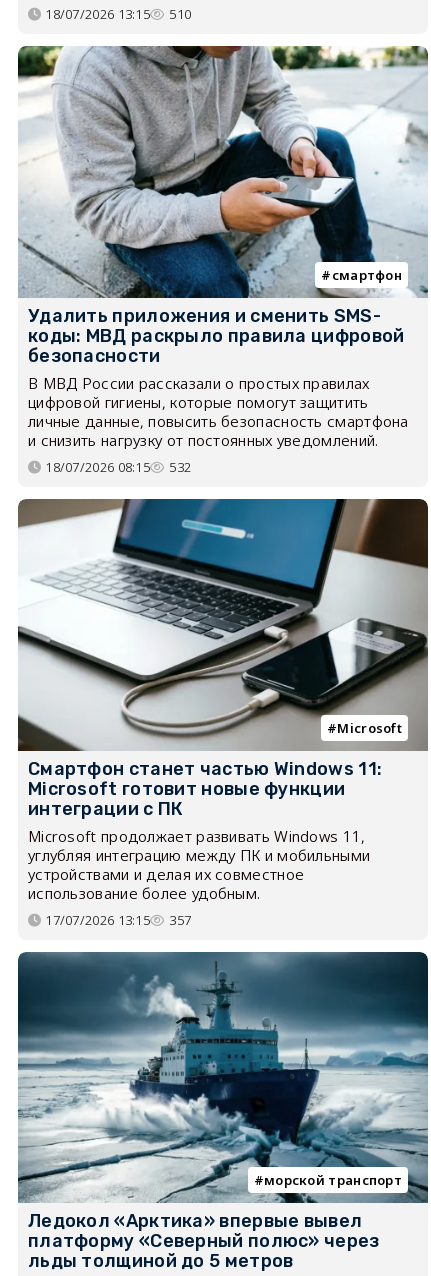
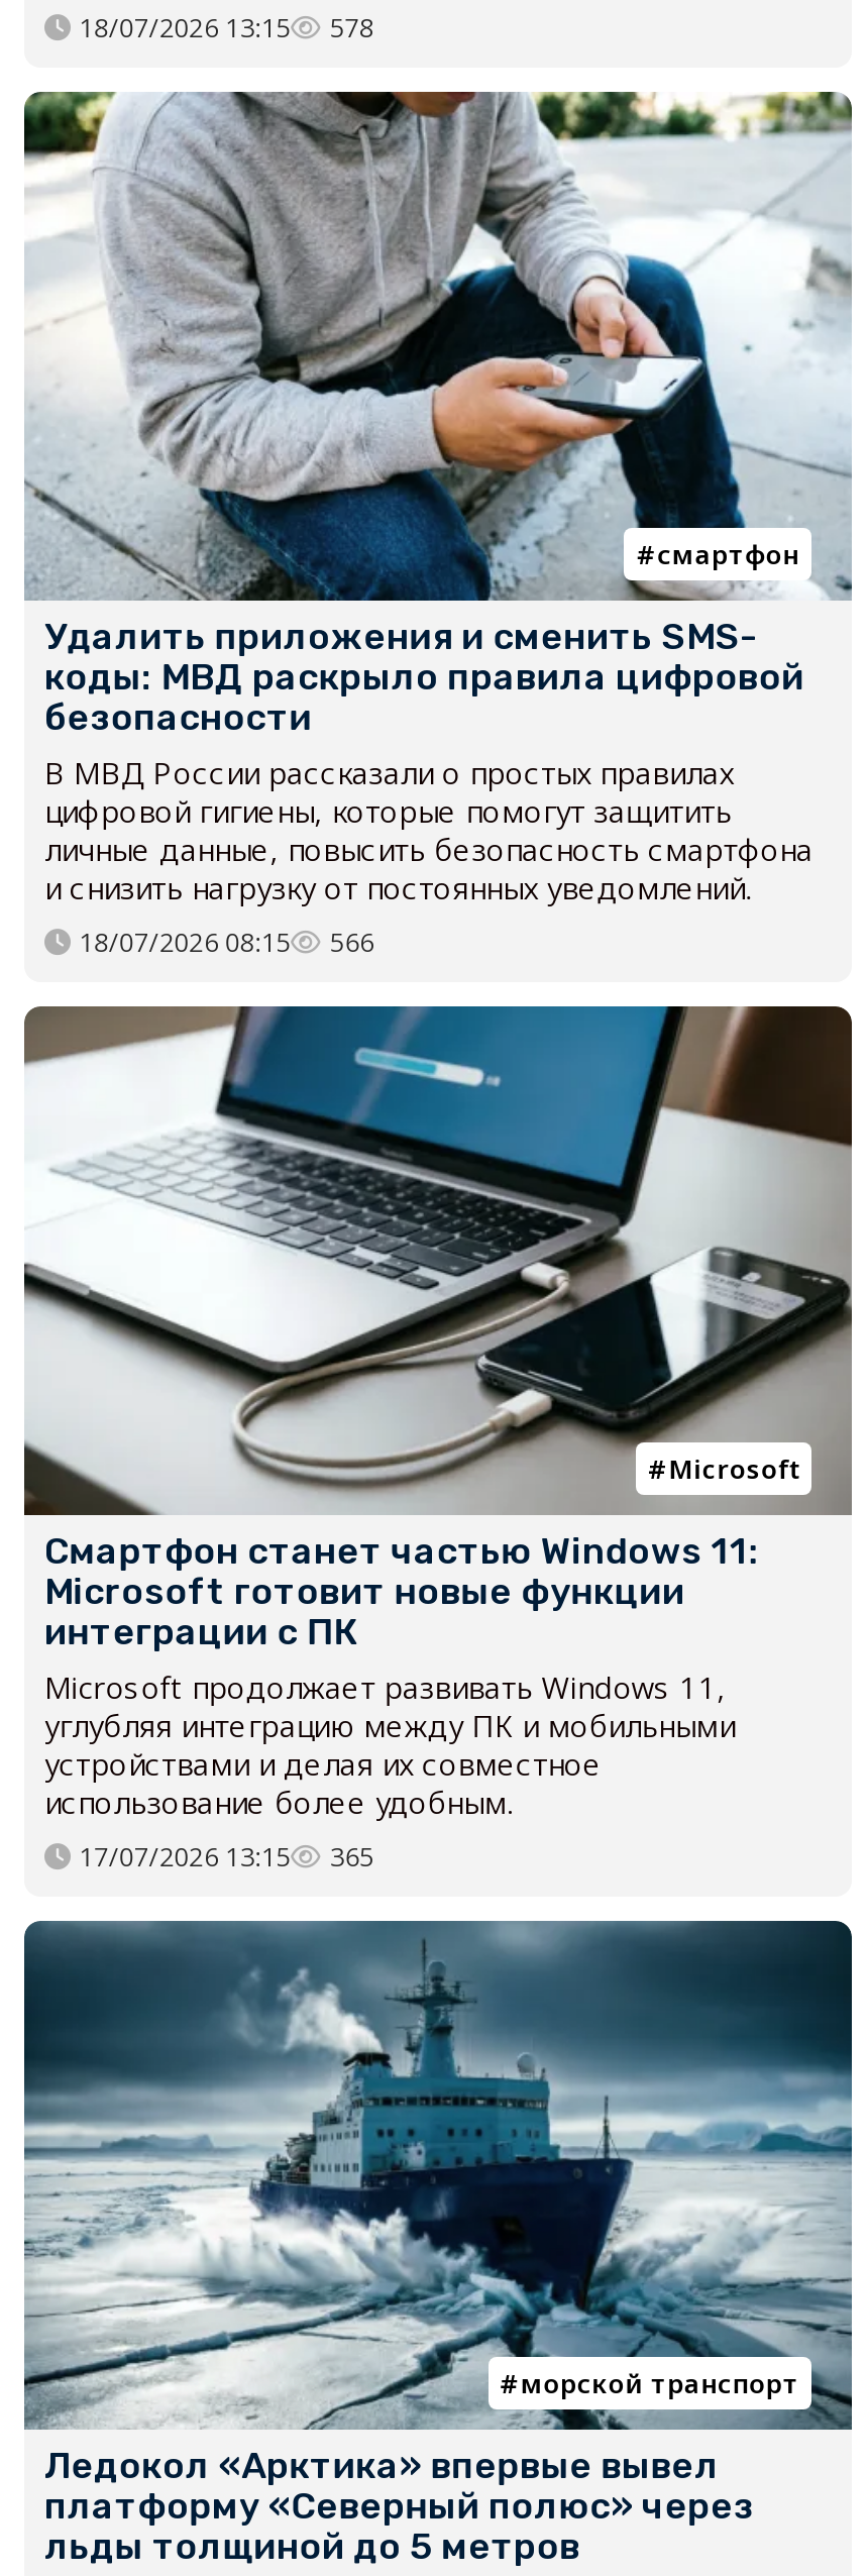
- 18/07/2026 13:15 510
+ 18/07/2026 13:15 578

- 18/07/2026 08:15 532
+ 18/07/2026 08:15 566

- 17/07/2026 13:15 357
+ 17/07/2026 13:15 365
